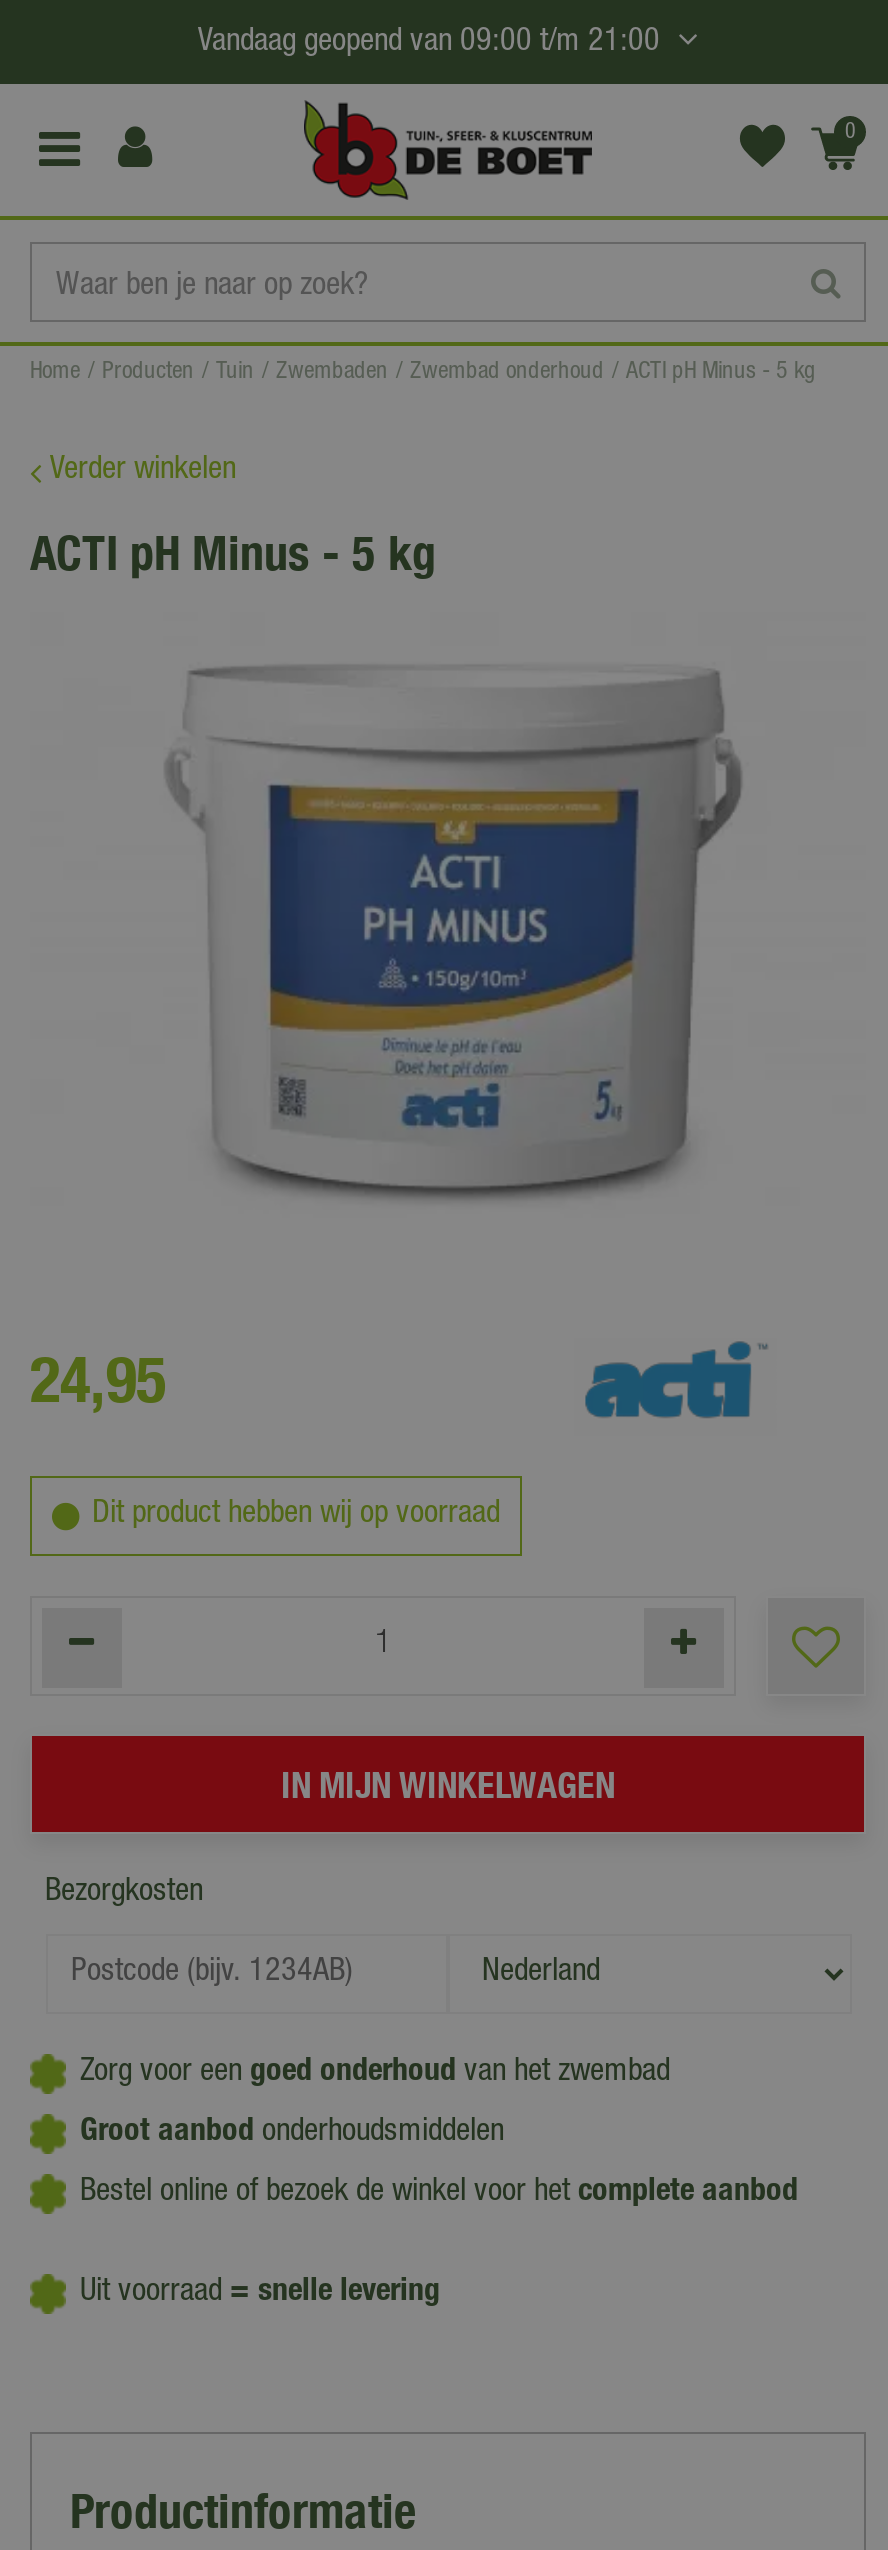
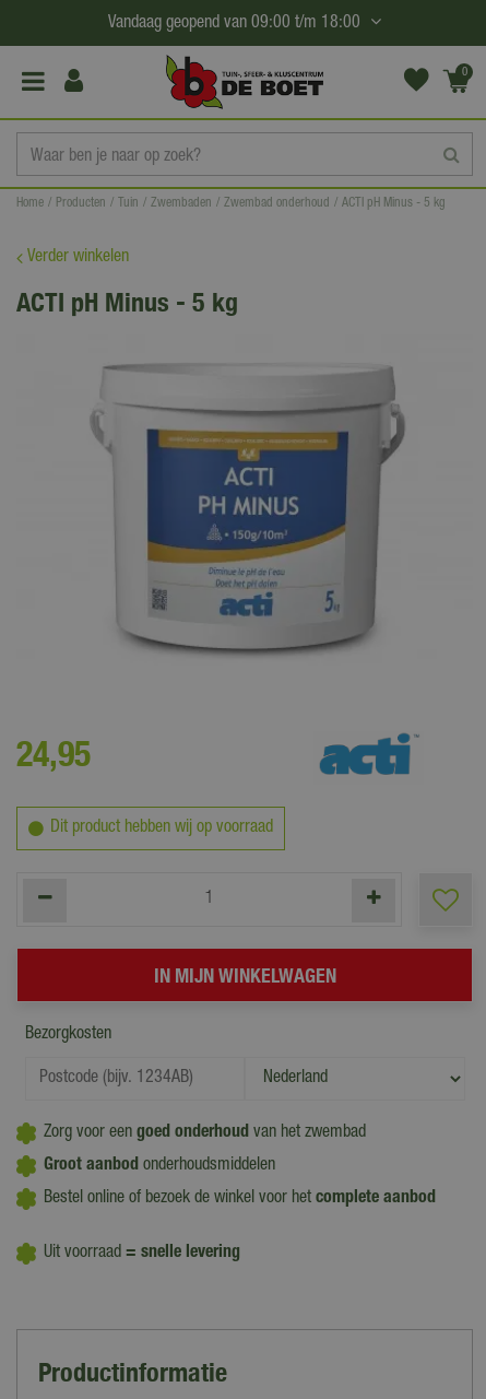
- Vandaag geopend van 09:00 t/m 21:00
+ Vandaag geopend van 09:00 t/m 18:00
